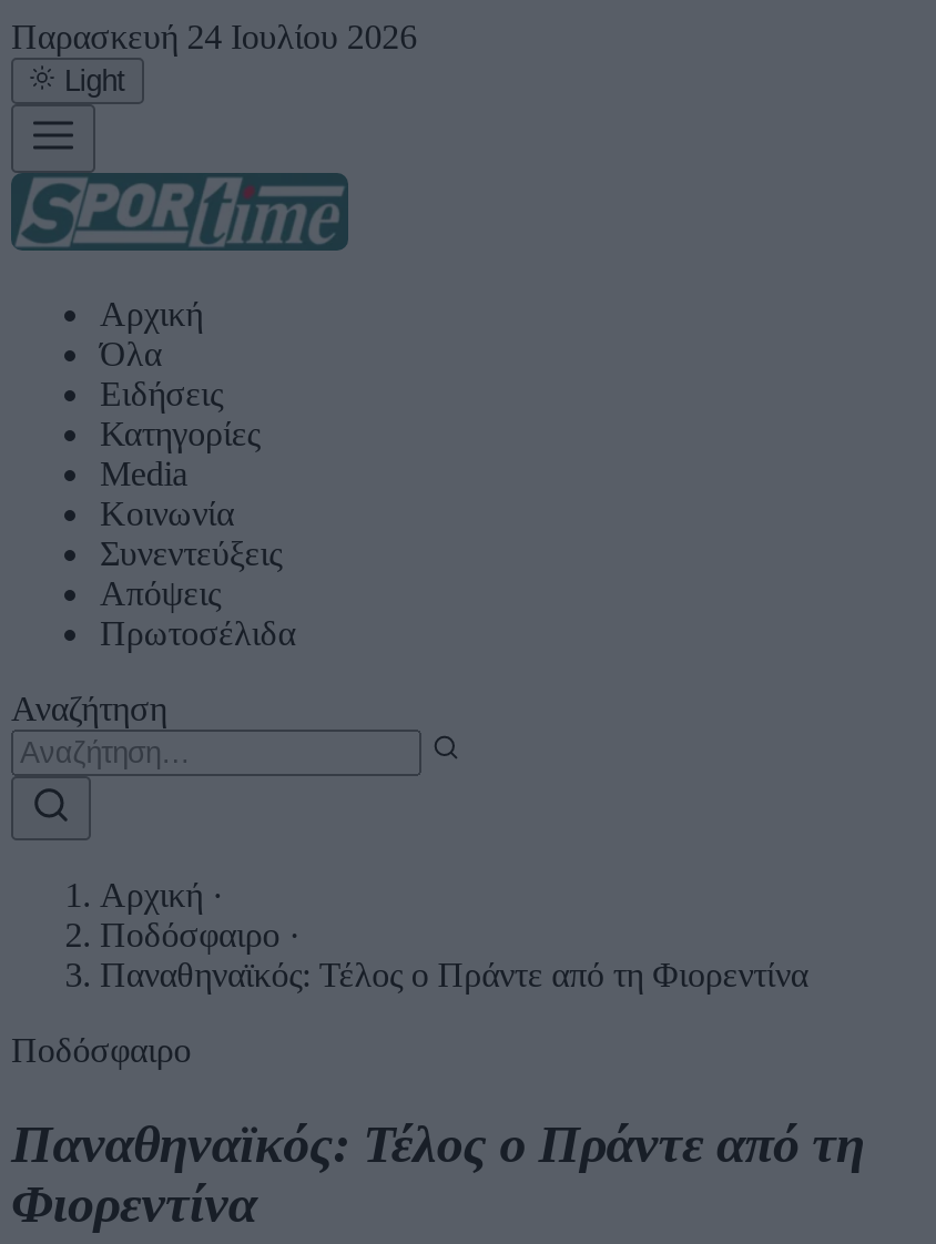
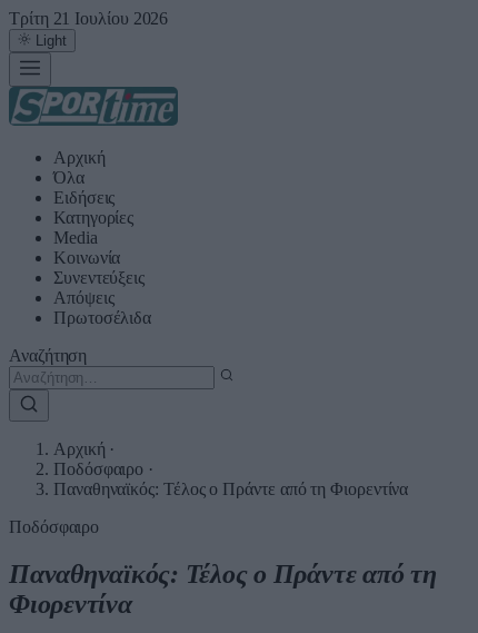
- Παρασκευή 24 Ιουλίου 2026
+ Τρίτη 21 Ιουλίου 2026
